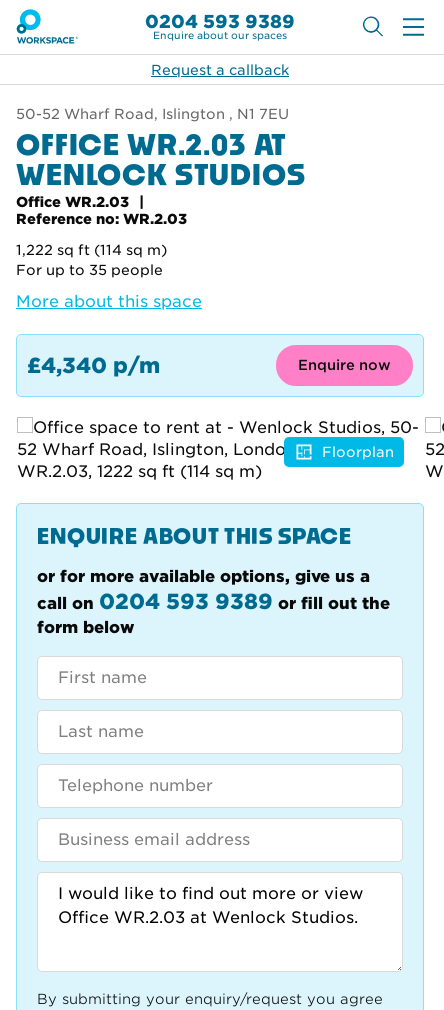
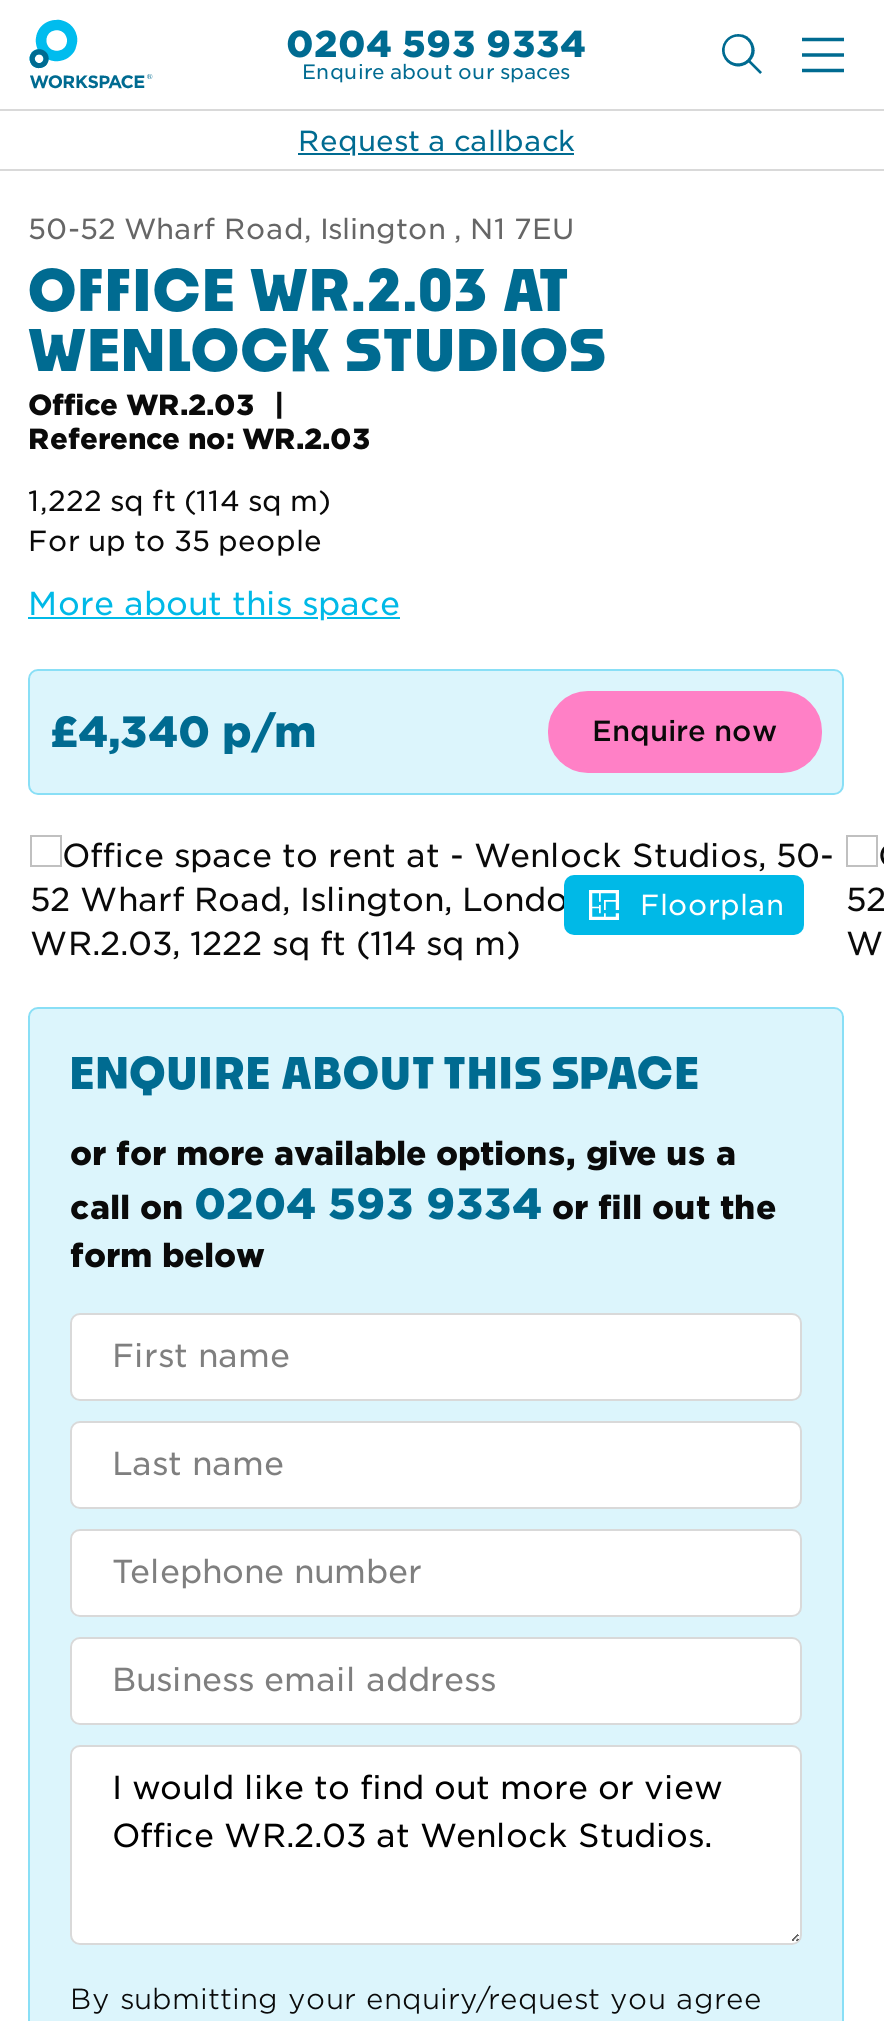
- 0204 593 9389
+ 0204 593 9334

- call on 0204 593 9389 or fill out the
+ call on 0204 593 9334 or fill out the
